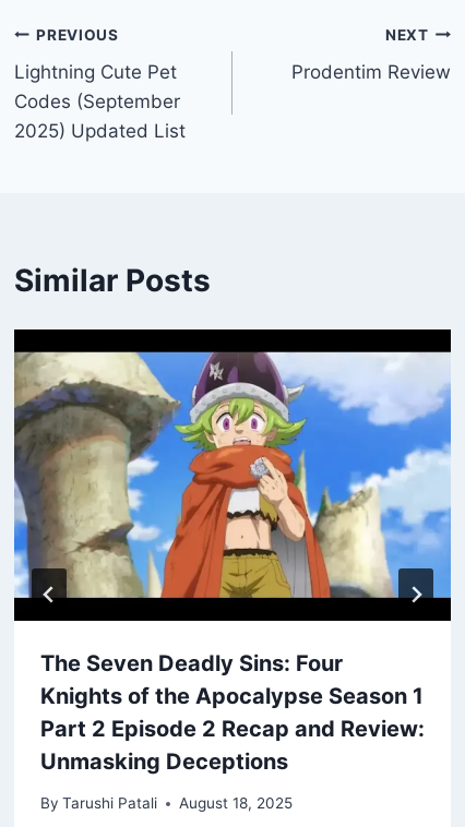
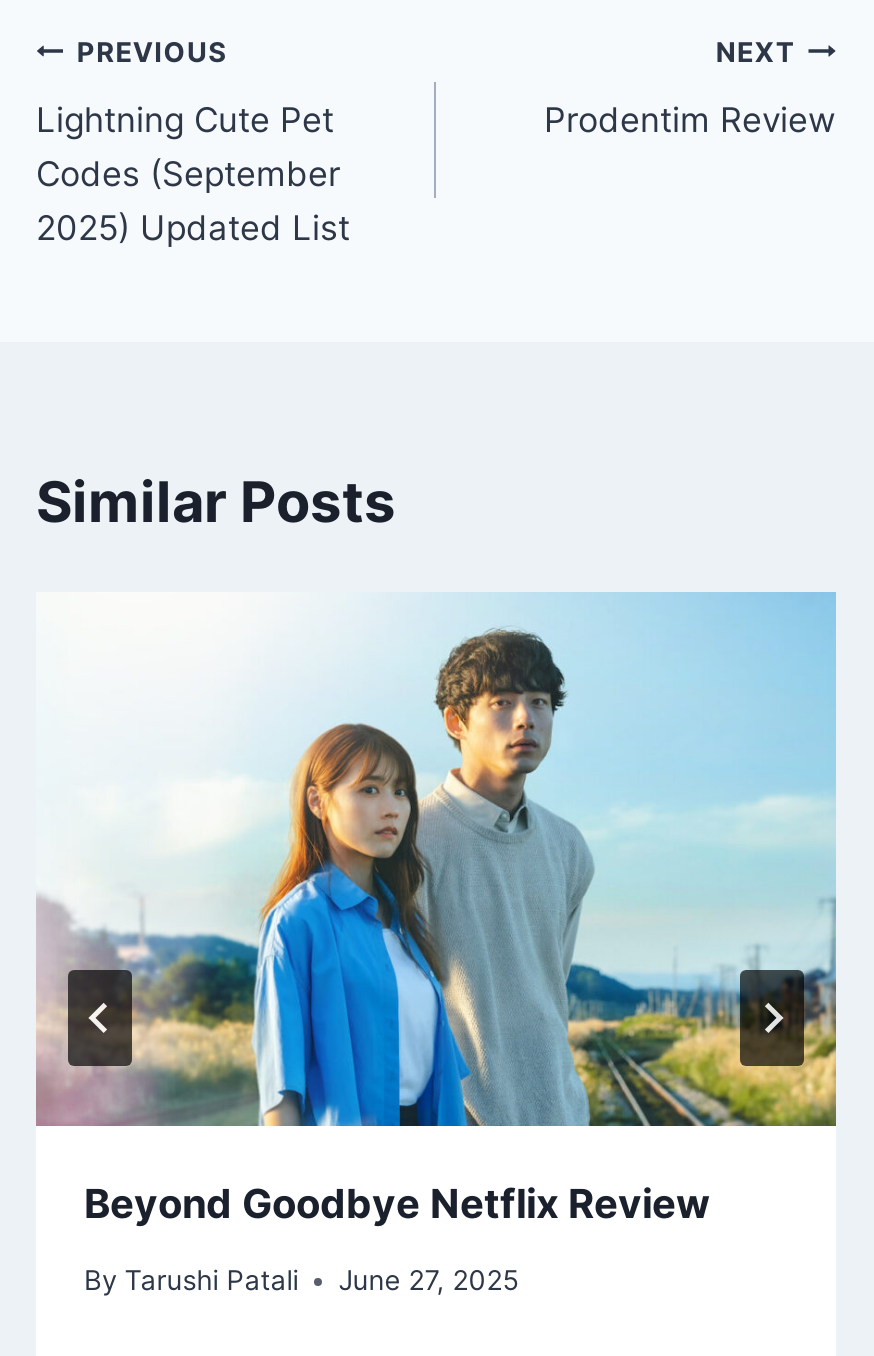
- [image]
- The Seven Deadly Sins: Four
- Knights of the Apocalypse Season 1
- Part 2 Episode 2 Recap and Review:
- Unmasking Deceptions
+ [image]
+ Beyond Goodbye Netflix Review

- By Tarushi Patali August 18, 2025
+ By Tarushi Patali June 27, 2025
